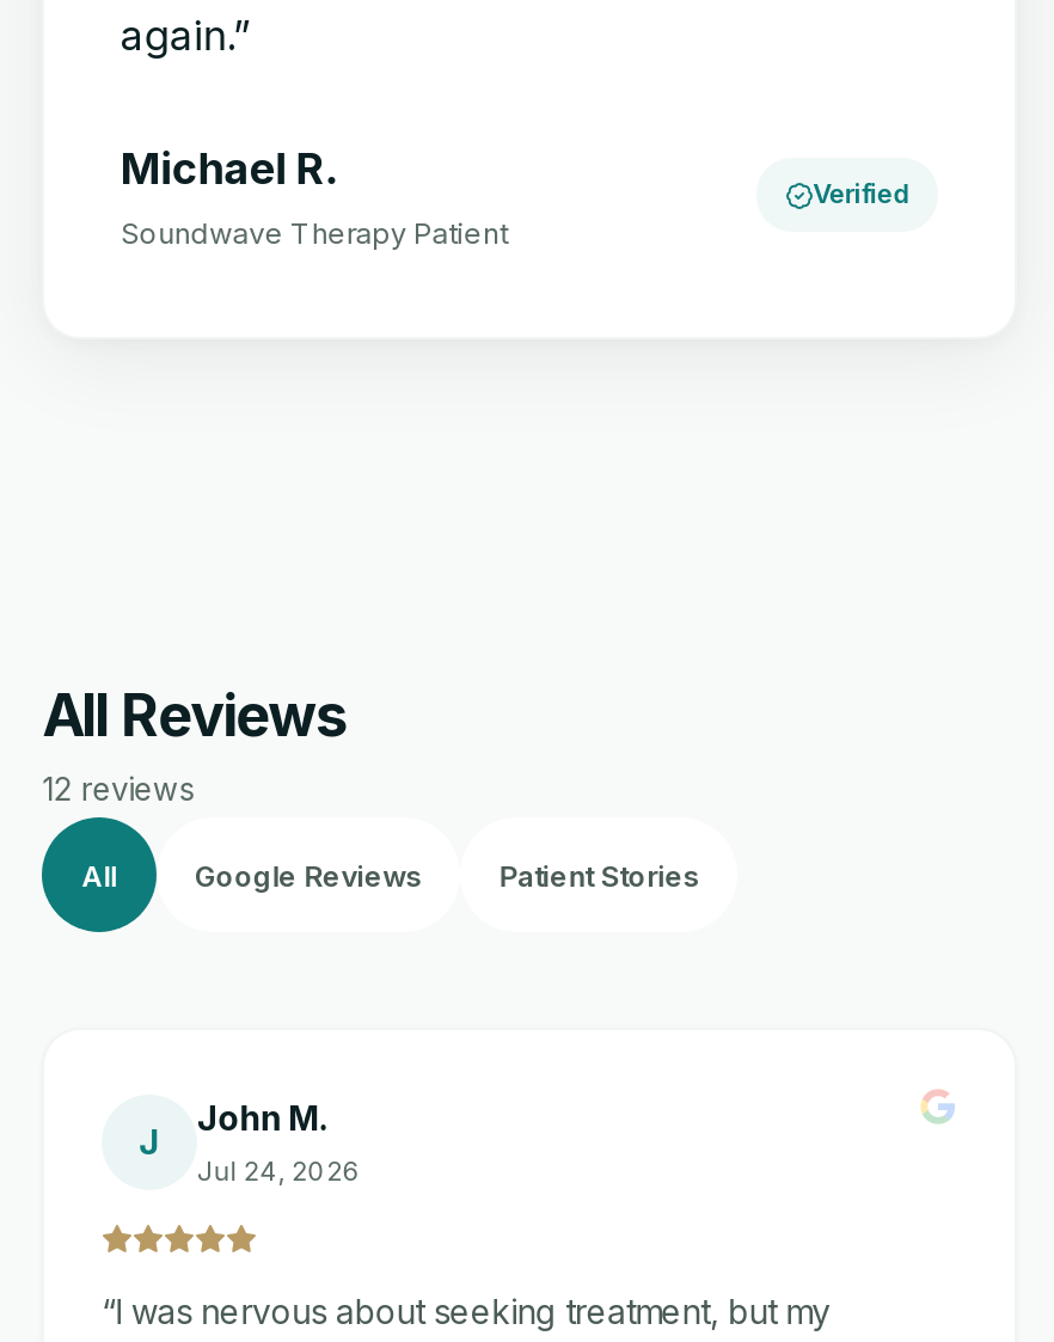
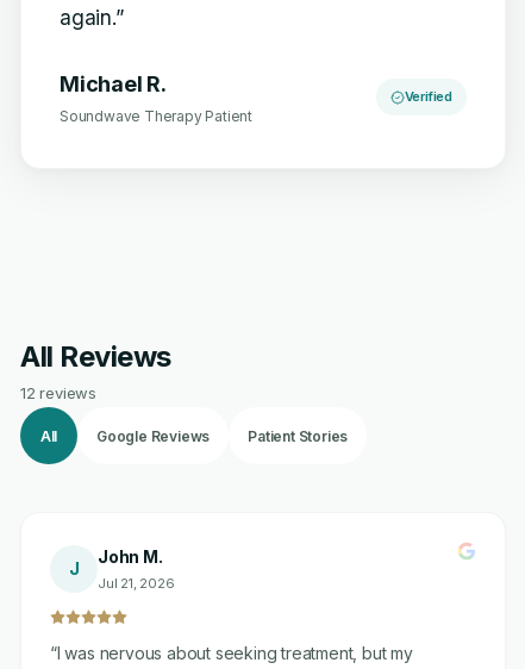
- Jul 24, 2026
+ Jul 21, 2026
